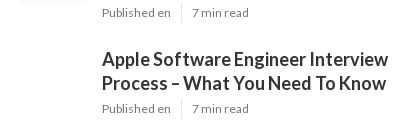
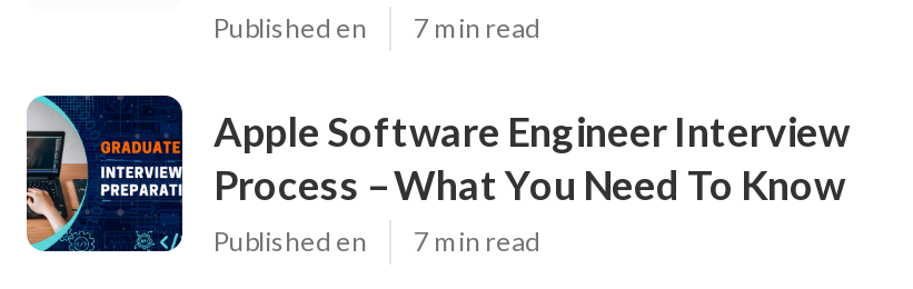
+ [image]
